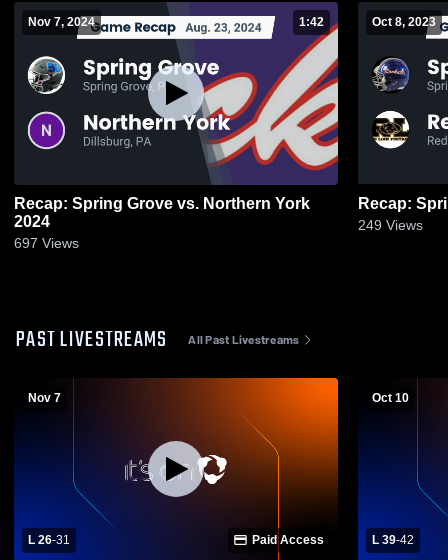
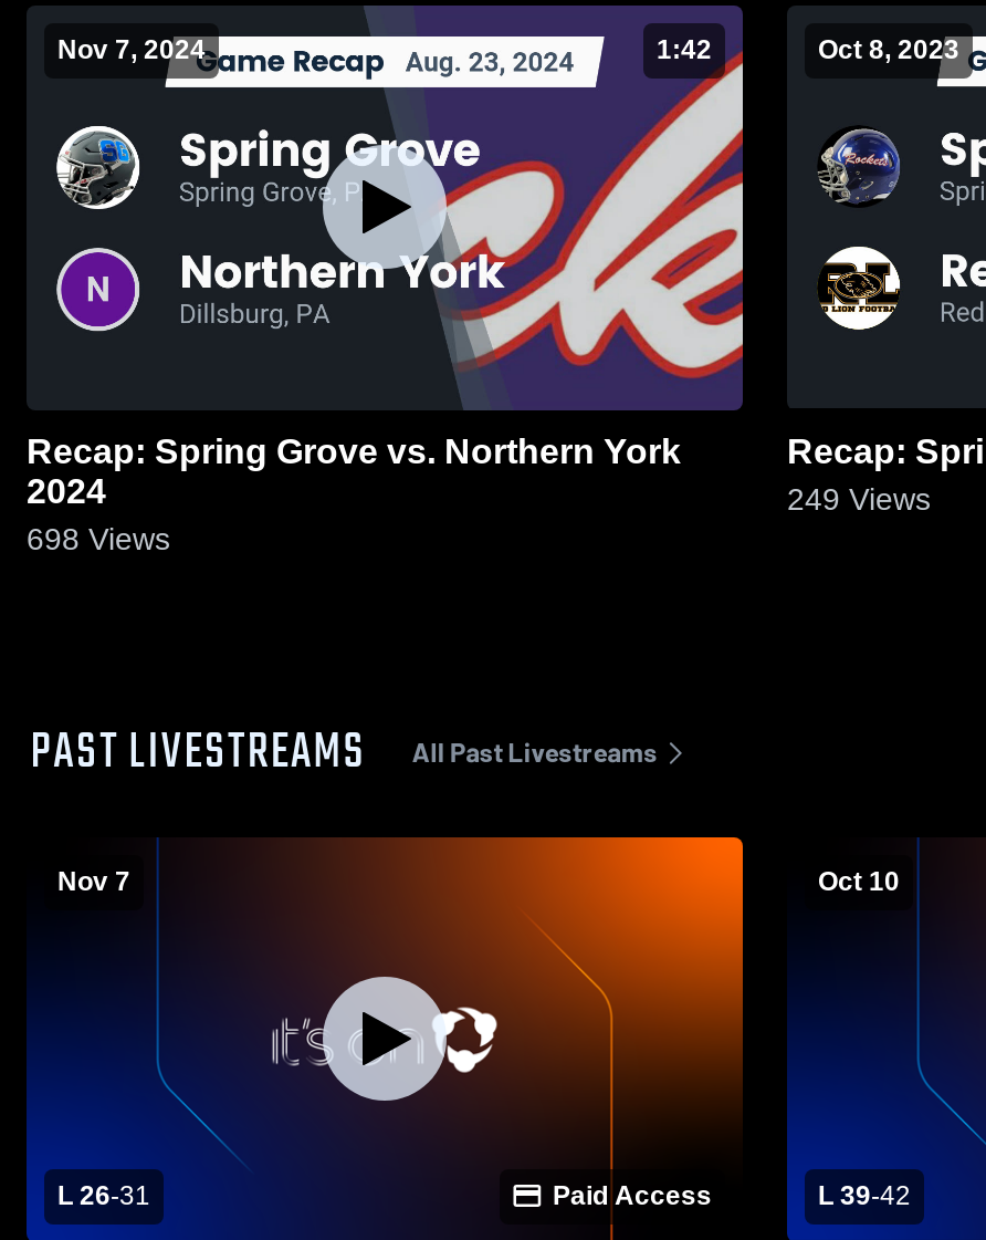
- 697 Views
+ 698 Views
